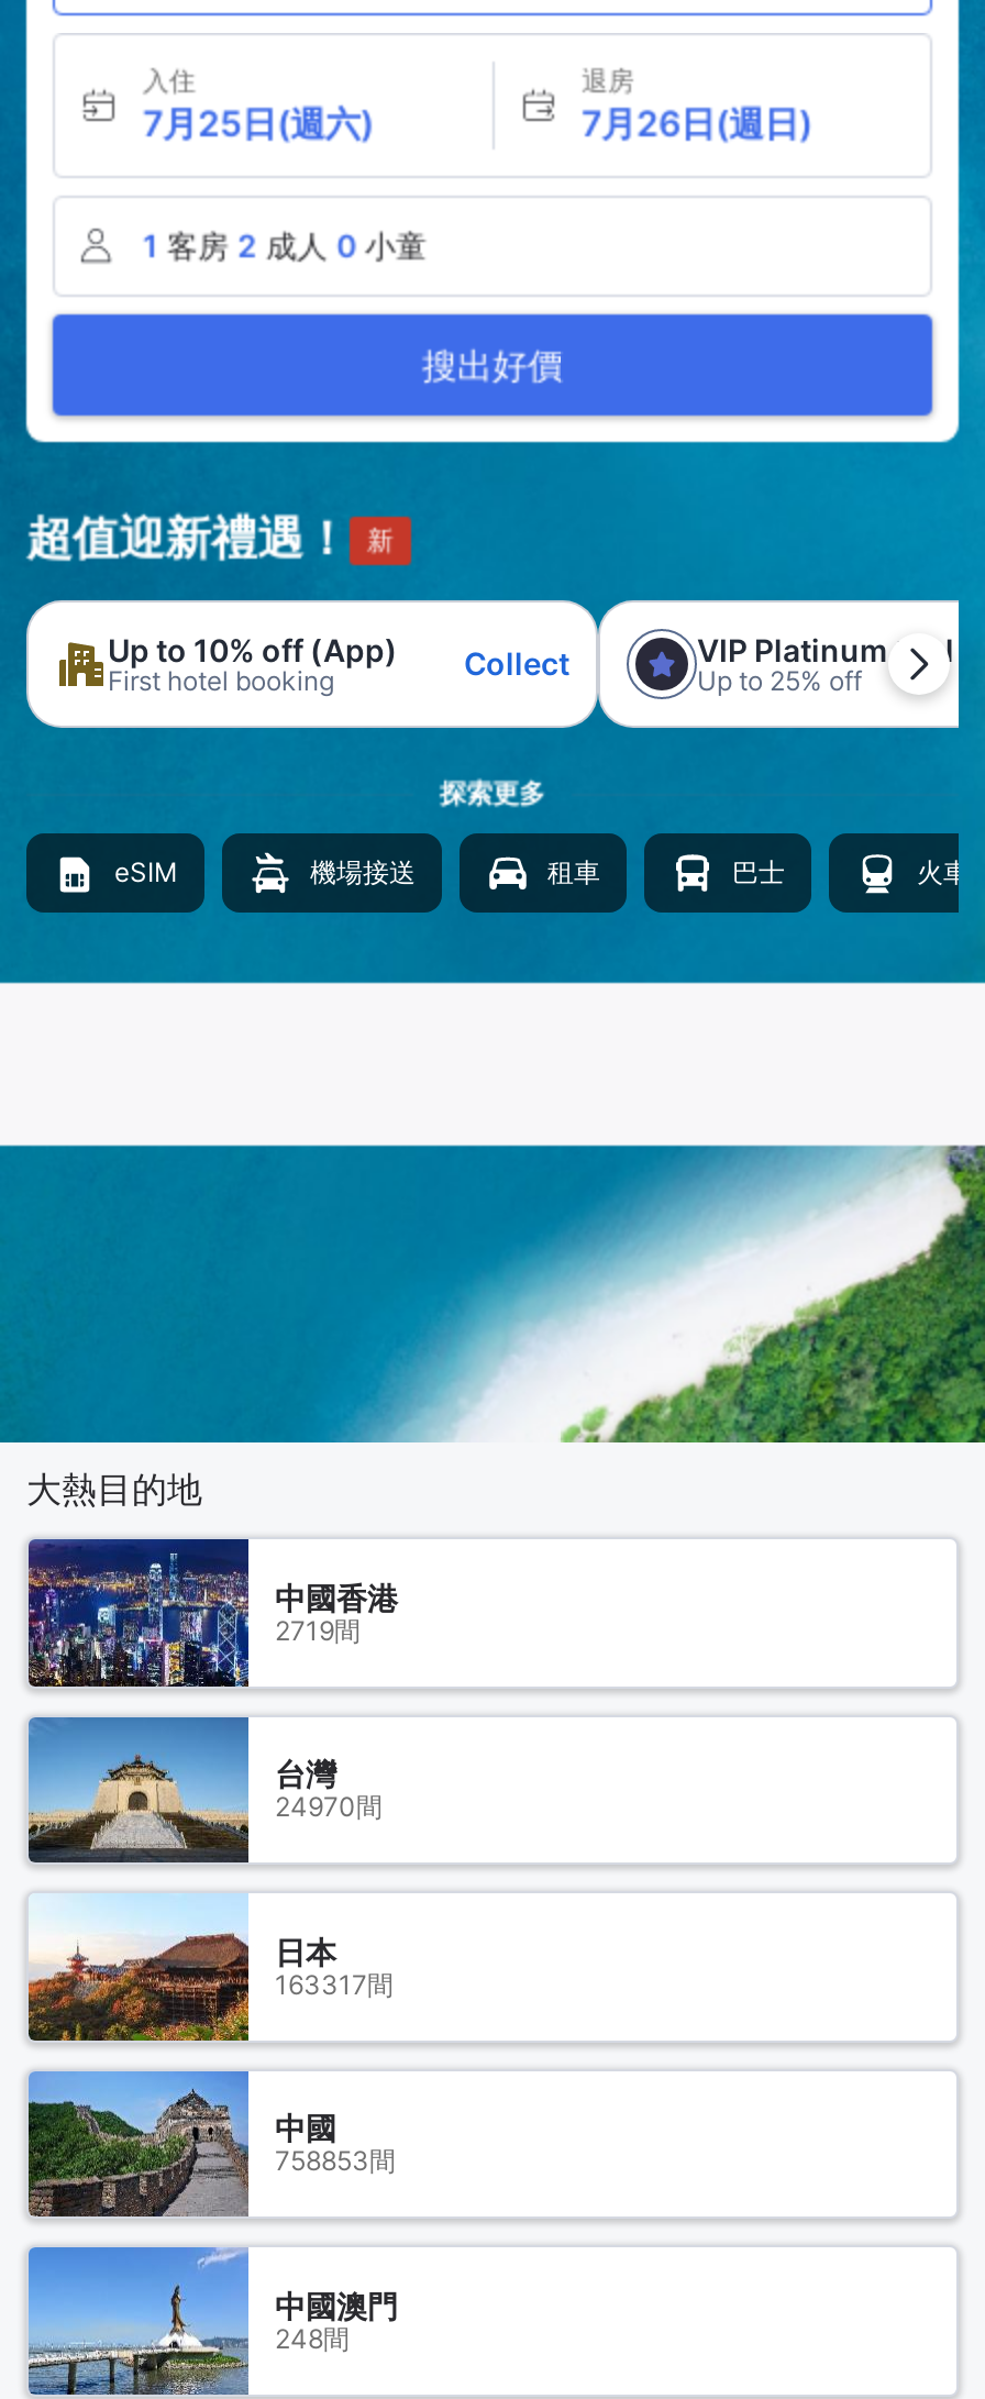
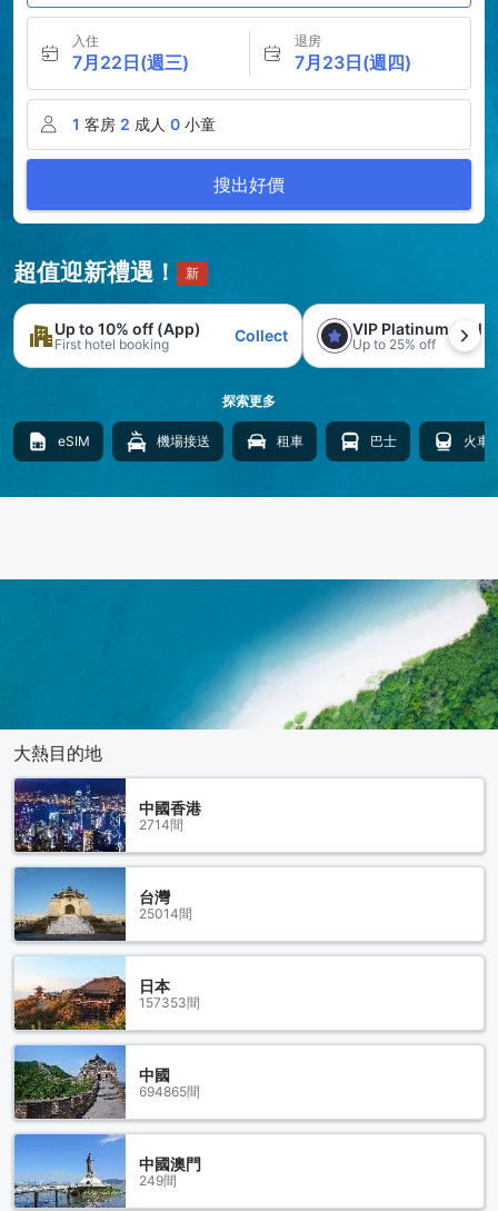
- 7月25日(週六)
+ 7月22日(週三)

- 7月26日(週日)
+ 7月23日(週四)

- 2719間
+ 2714間

- 24970間
+ 25014間

- 163317間
+ 157353間

- 758853間
+ 694865間

- 248間
+ 249間
